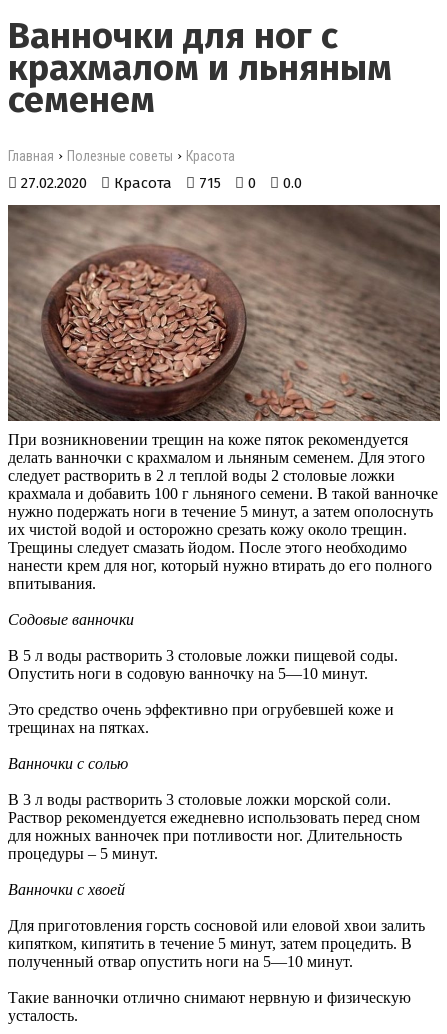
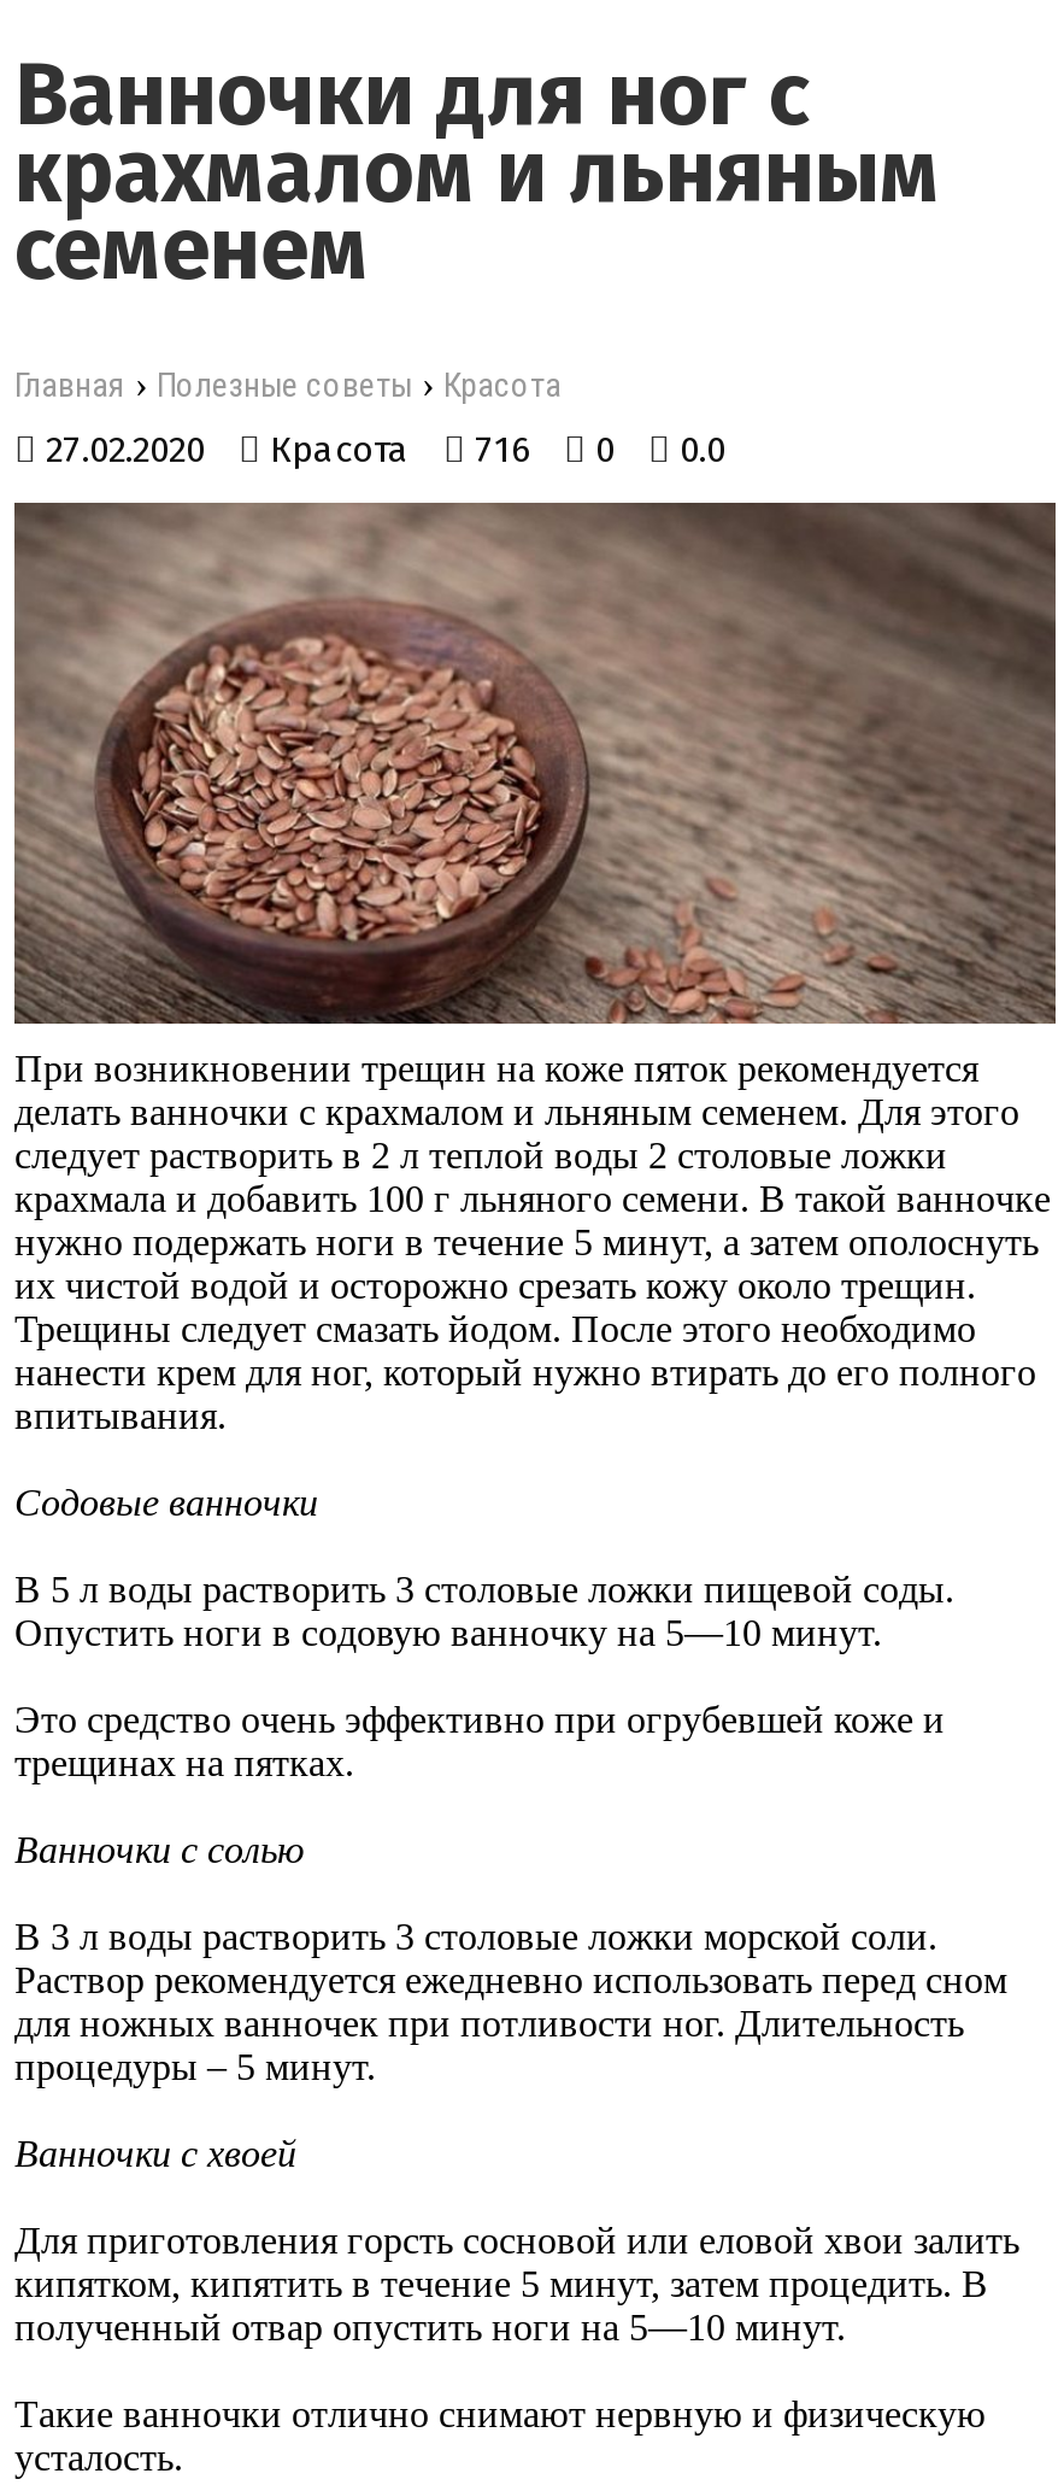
- 27.02.2020 Красота 715 0 0.0
+ 27.02.2020 Красота 716 0 0.0
